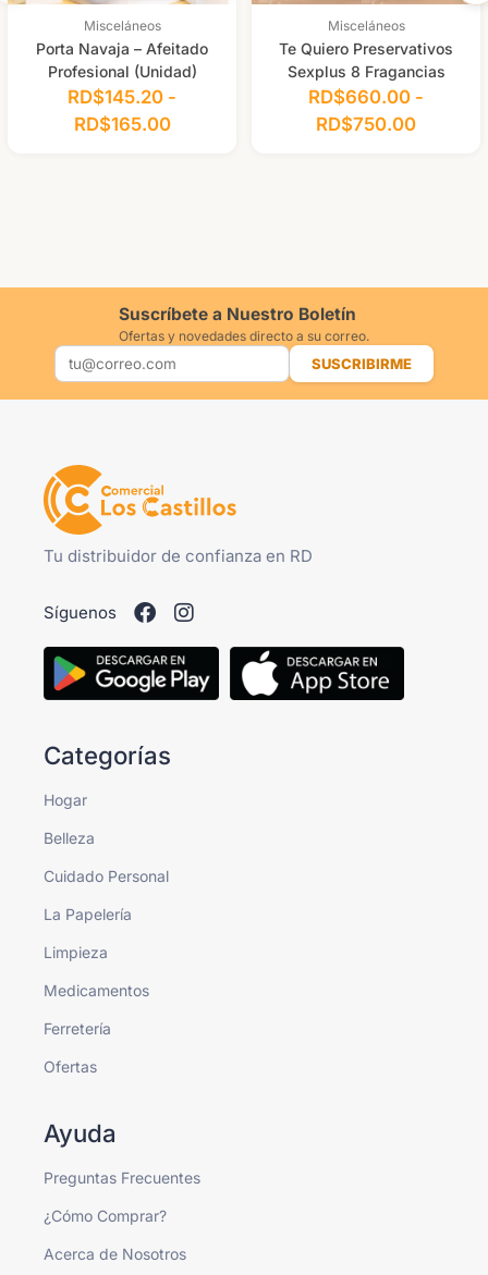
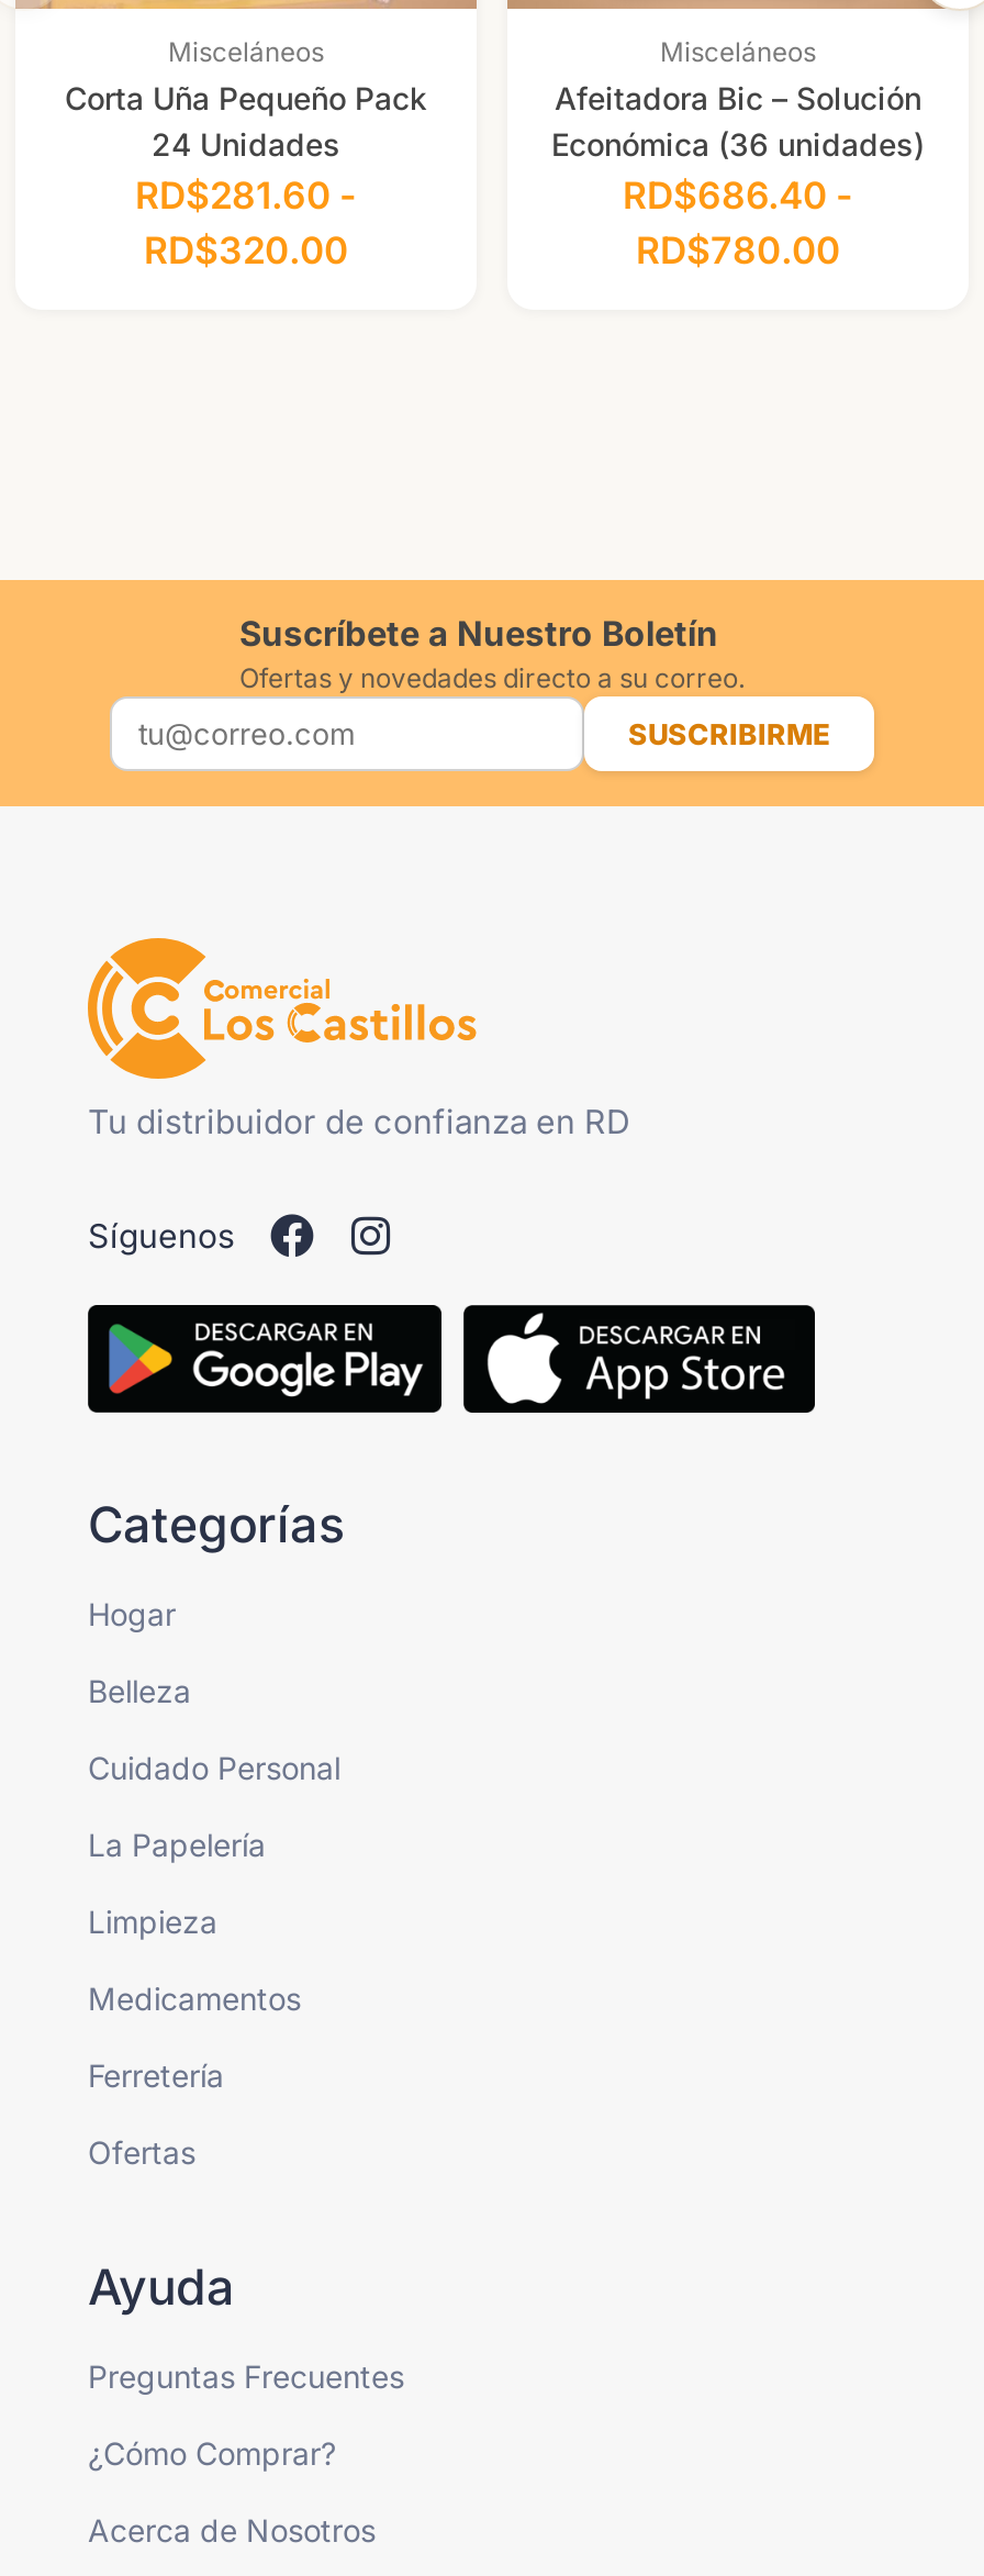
- Porta Navaja – Afeitado
- Profesional (Unidad)
- RD$145.20 -
- RD$165.00
+ Corta Uña Pequeño Pack
+ 24 Unidades
+ RD$281.60 -
+ RD$320.00

- Te Quiero Preservativos
- Sexplus 8 Fragancias
- RD$660.00 -
- RD$750.00
+ Afeitadora Bic – Solución
+ Económica (36 unidades)
+ RD$686.40 -
+ RD$780.00
